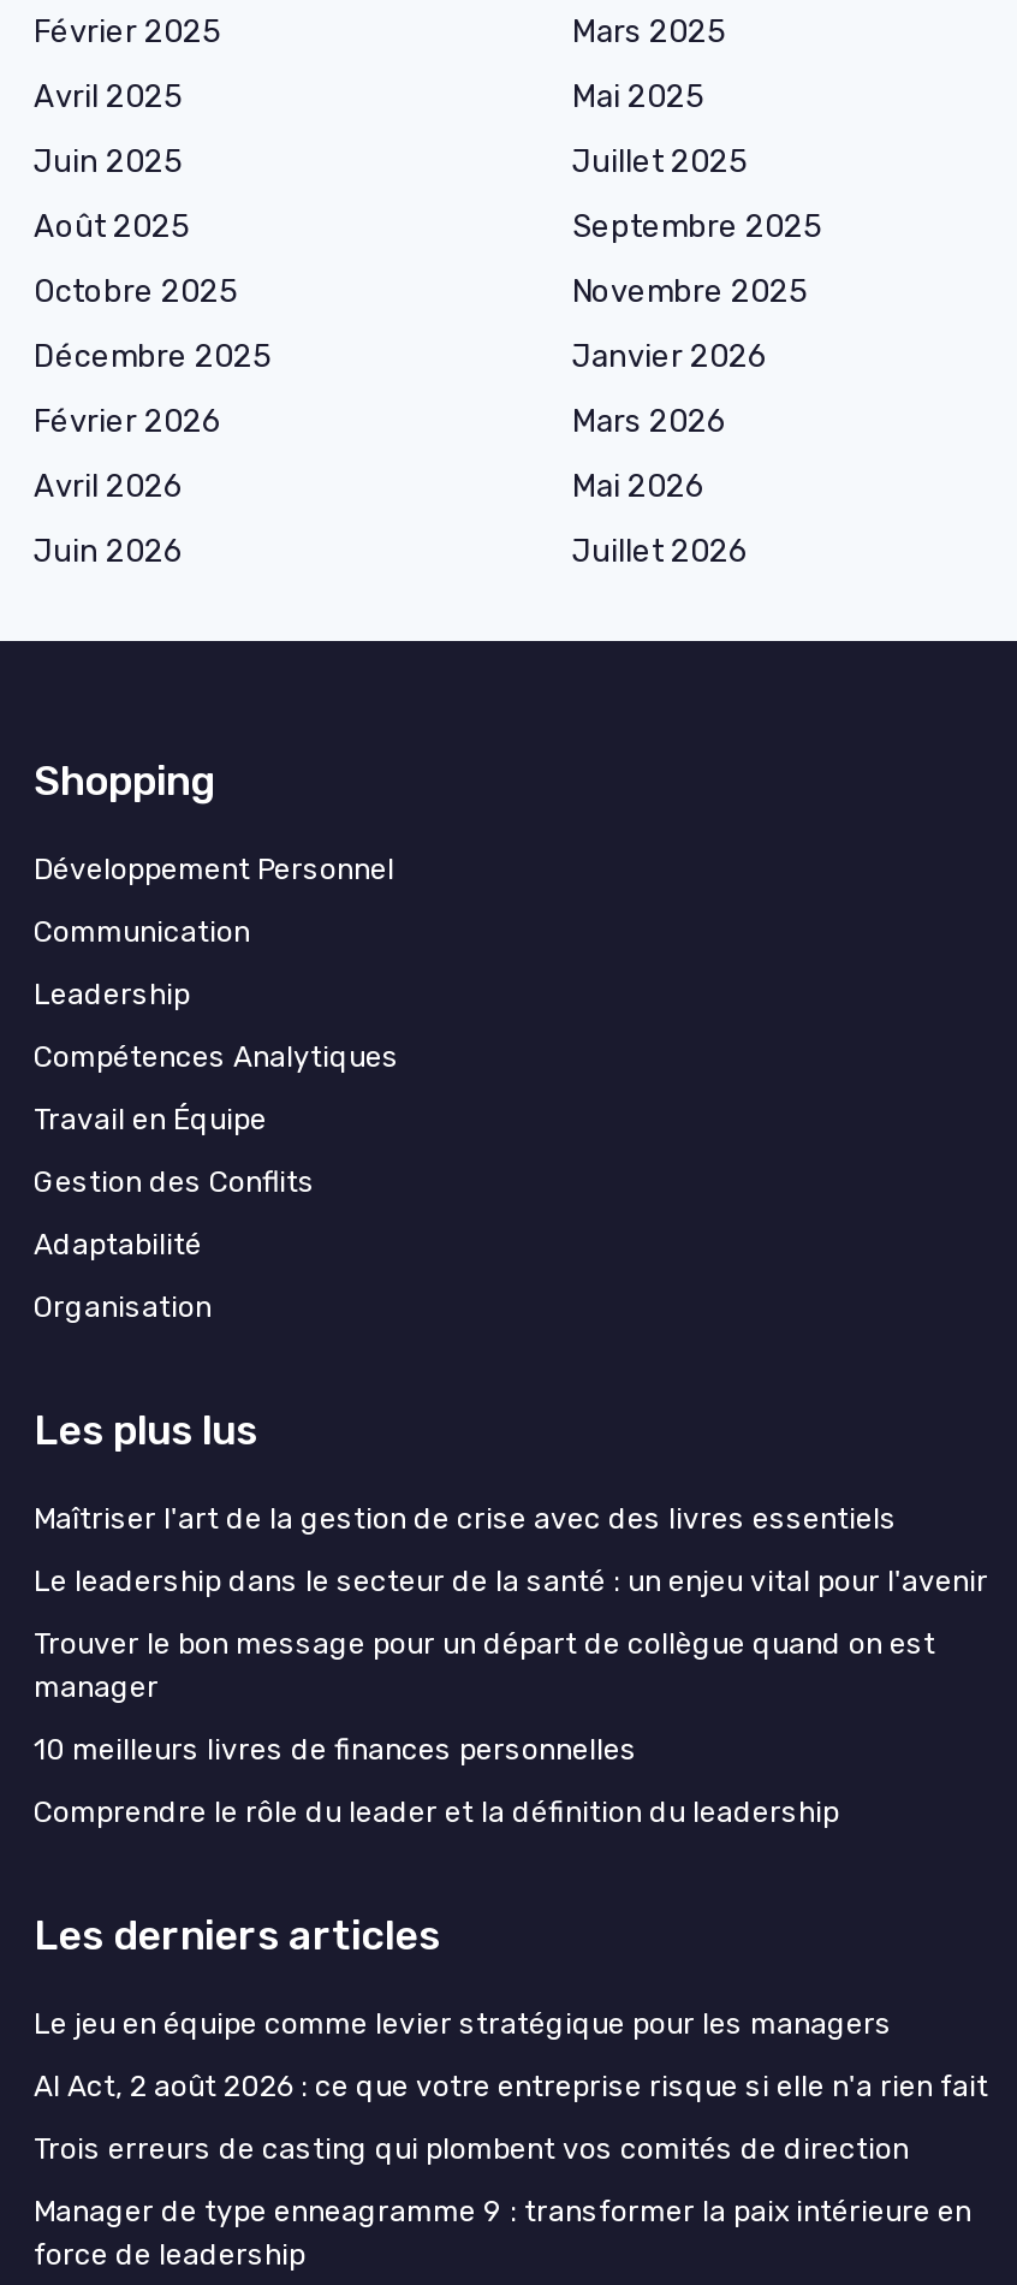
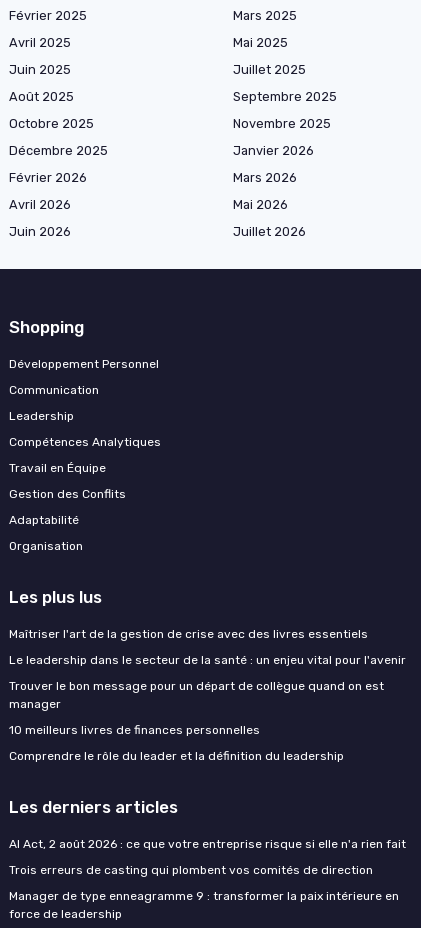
- Le jeu en équipe comme levier stratégique pour les managers
